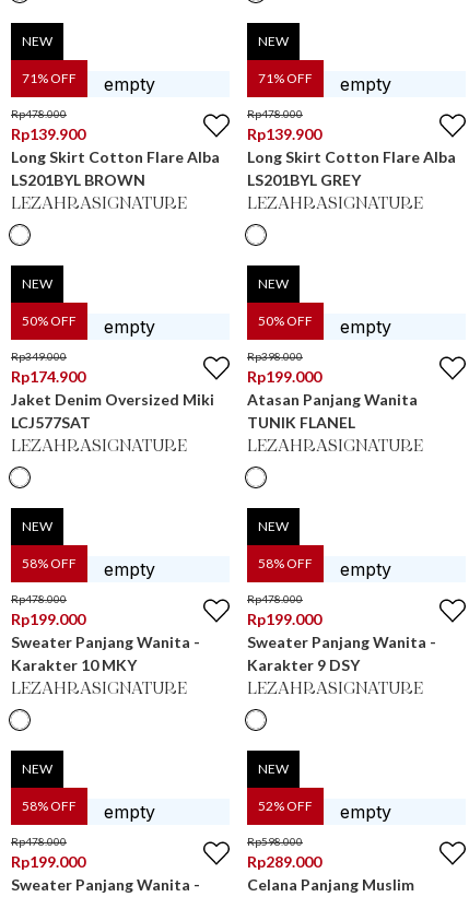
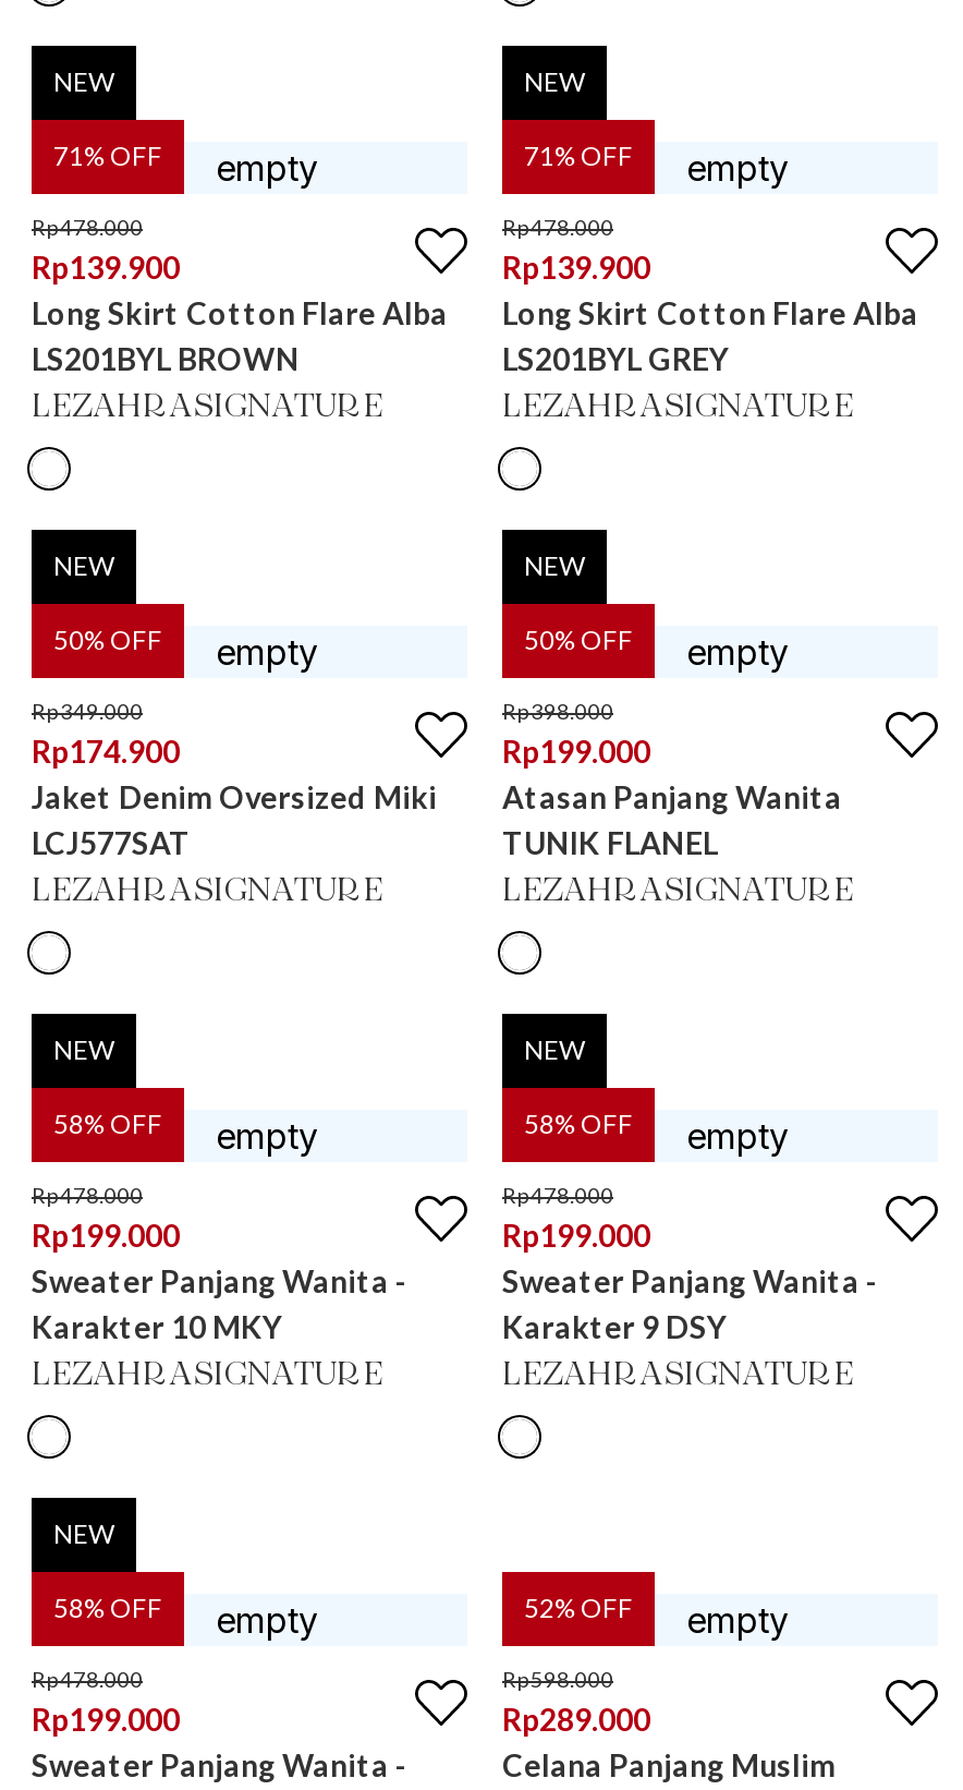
- NEW
